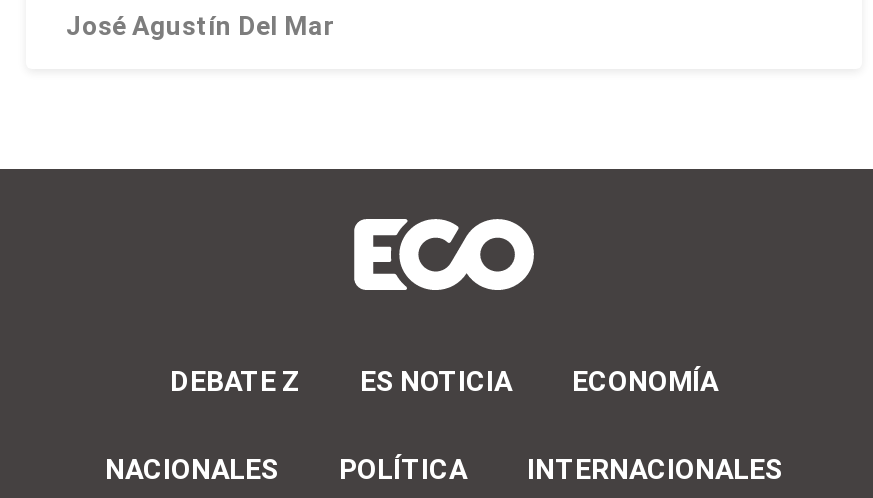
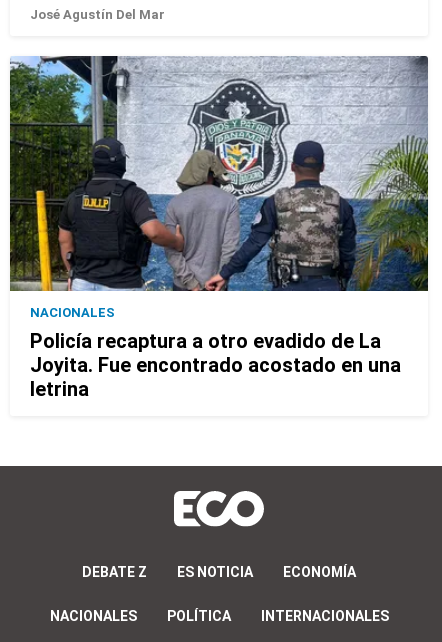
+ [image]
+ NACIONALES
+ Policía recaptura a otro evadido de La
+ Joyita. Fue encontrado acostado en una
+ letrina
